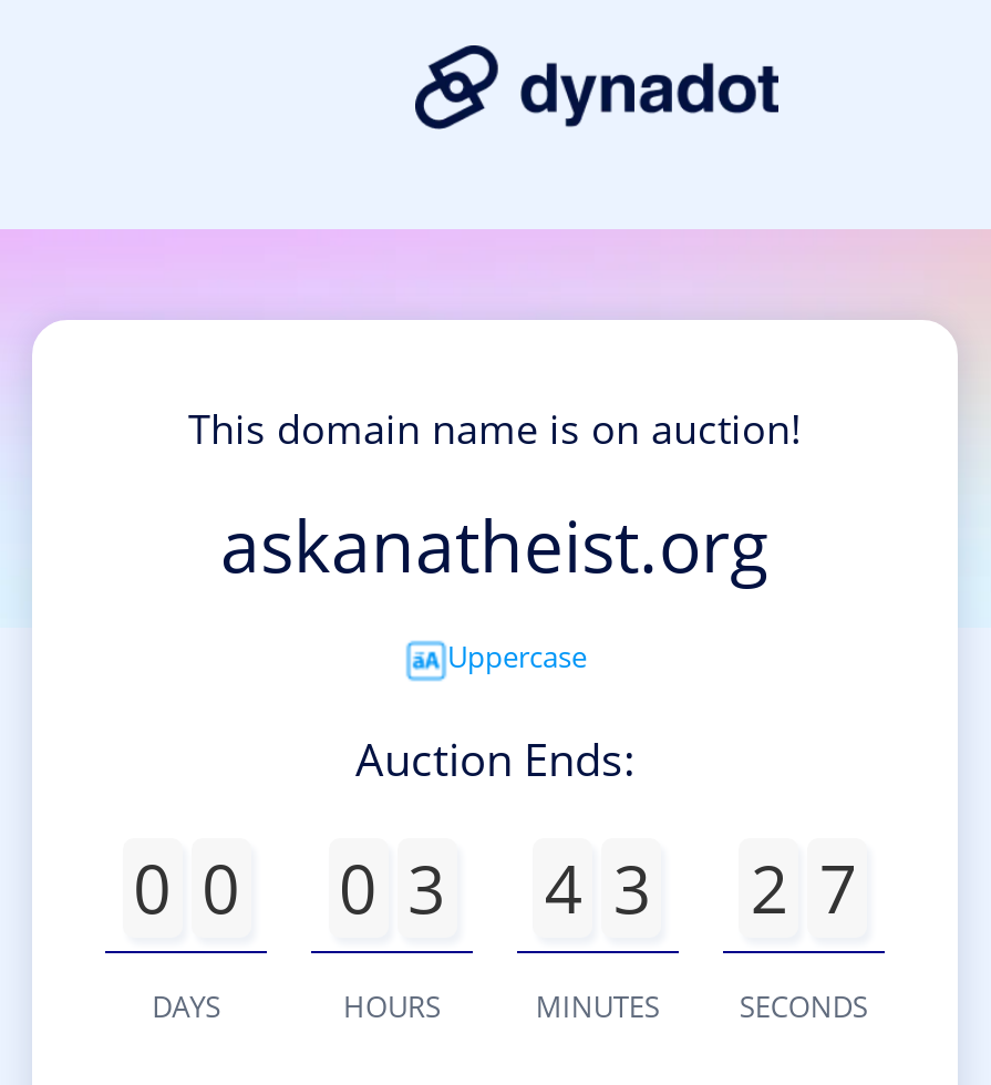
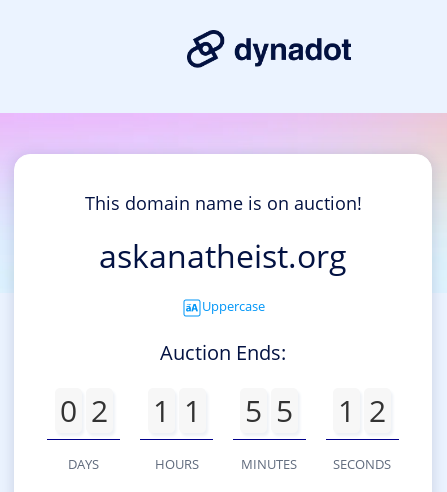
- 0 0
+ 0 2

- 0 3
+ 1 1

- 4 3
+ 5 5

- 2 7
+ 1 2
